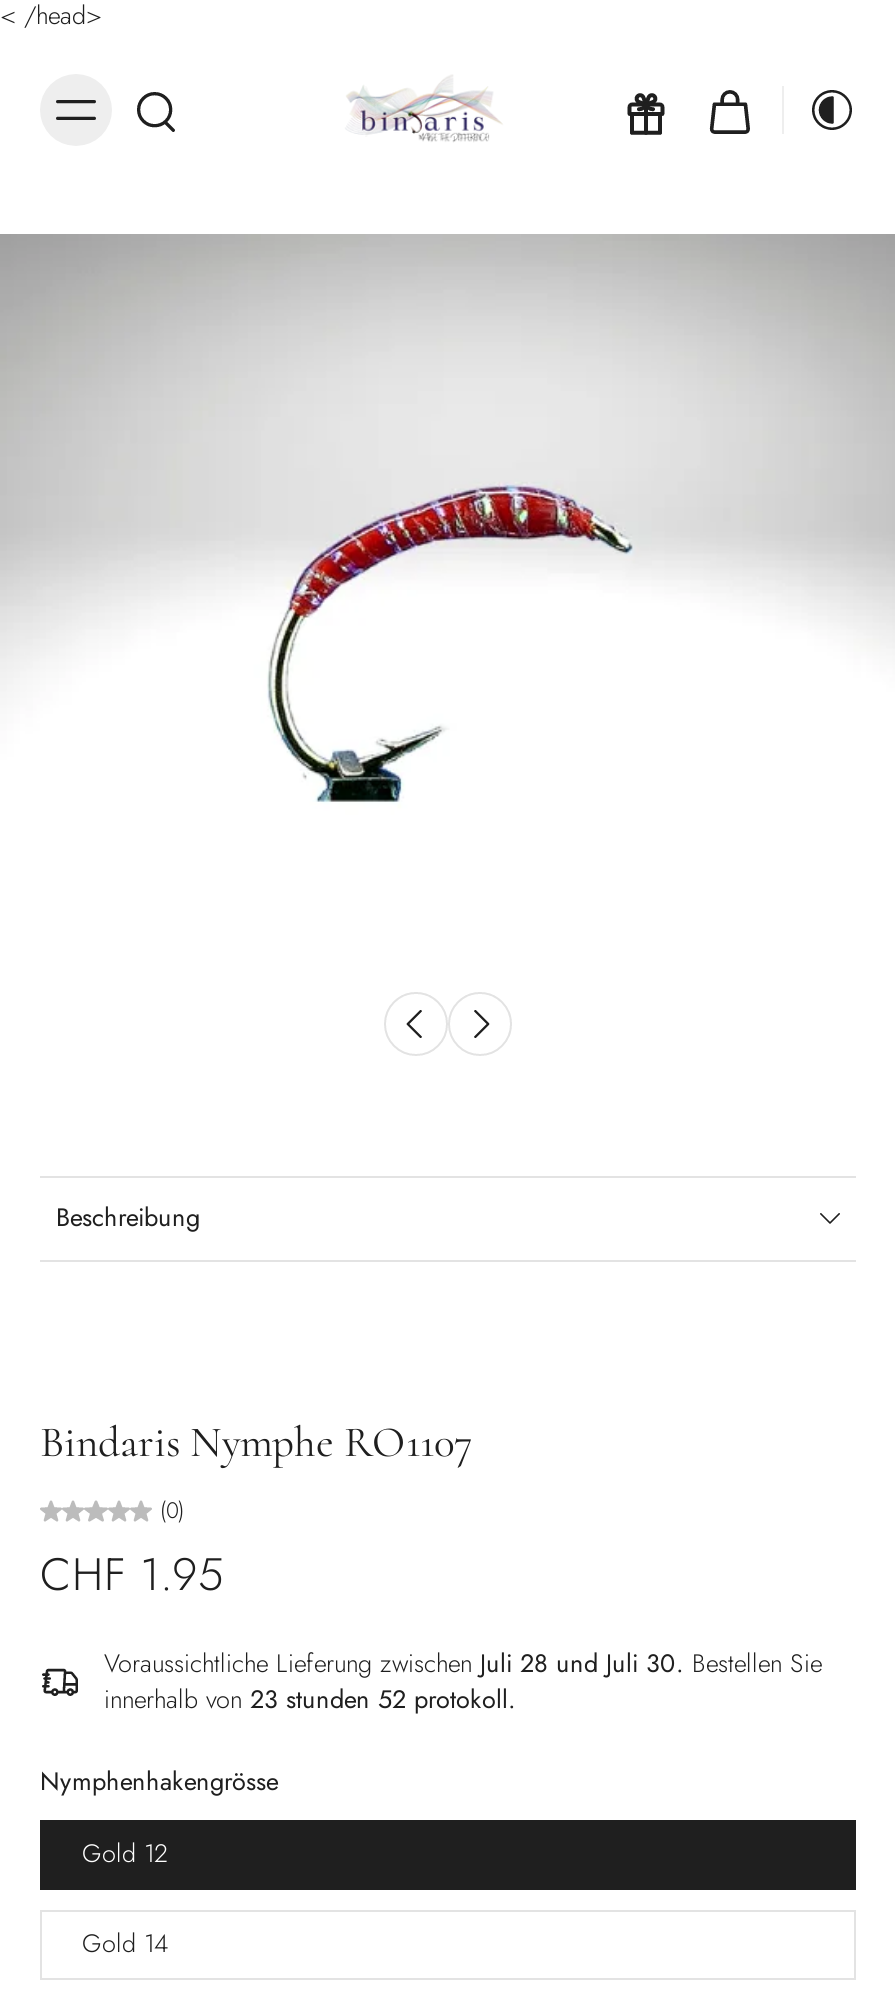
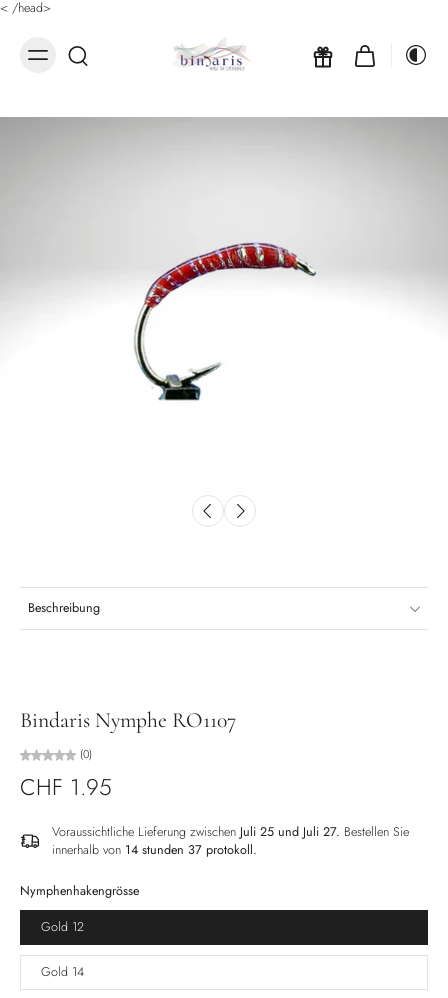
- Voraussichtliche Lieferung zwischen Juli 28 und Juli 30. Bestellen Sie
+ Voraussichtliche Lieferung zwischen Juli 25 und Juli 27. Bestellen Sie

- innerhalb von 23 stunden 52 protokoll.
+ innerhalb von 14 stunden 37 protokoll.
